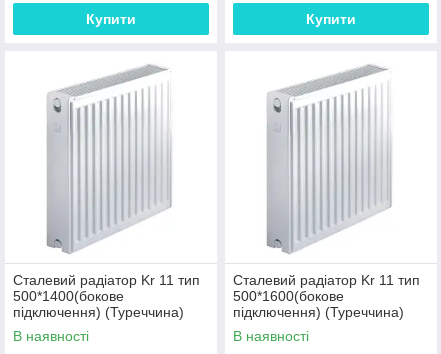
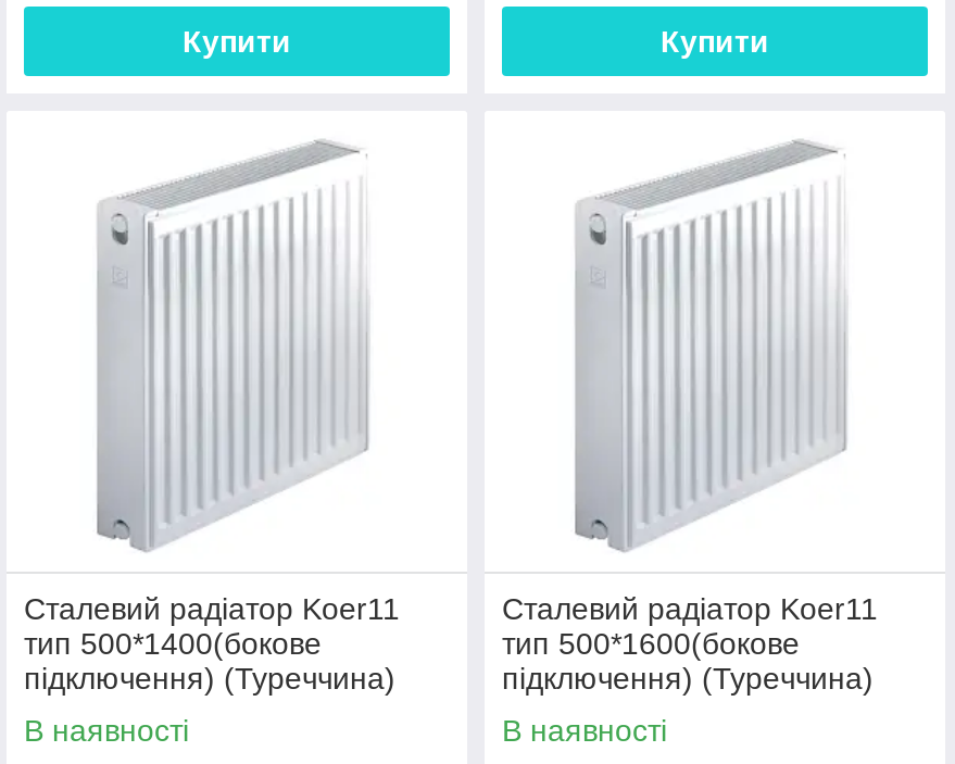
- Сталевий радіатор Kr 11 тип
- 500*1400(бокове
+ Сталевий радіатор Koer11
+ тип 500*1400(бокове

- Сталевий радіатор Kr 11 тип
- 500*1600(бокове
+ Сталевий радіатор Koer11
+ тип 500*1600(бокове
